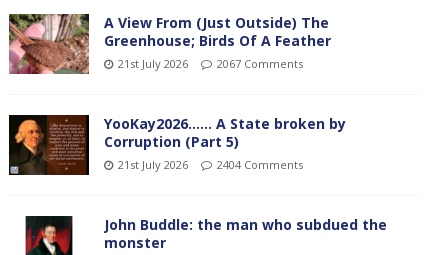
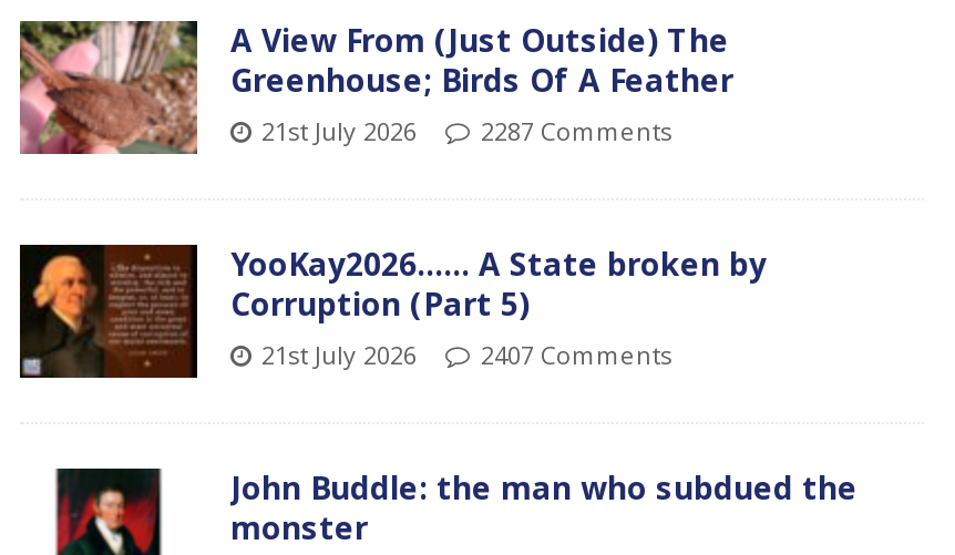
- 21st July 2026 2067 Comments
+ 21st July 2026 2287 Comments

- 21st July 2026 2404 Comments
+ 21st July 2026 2407 Comments
